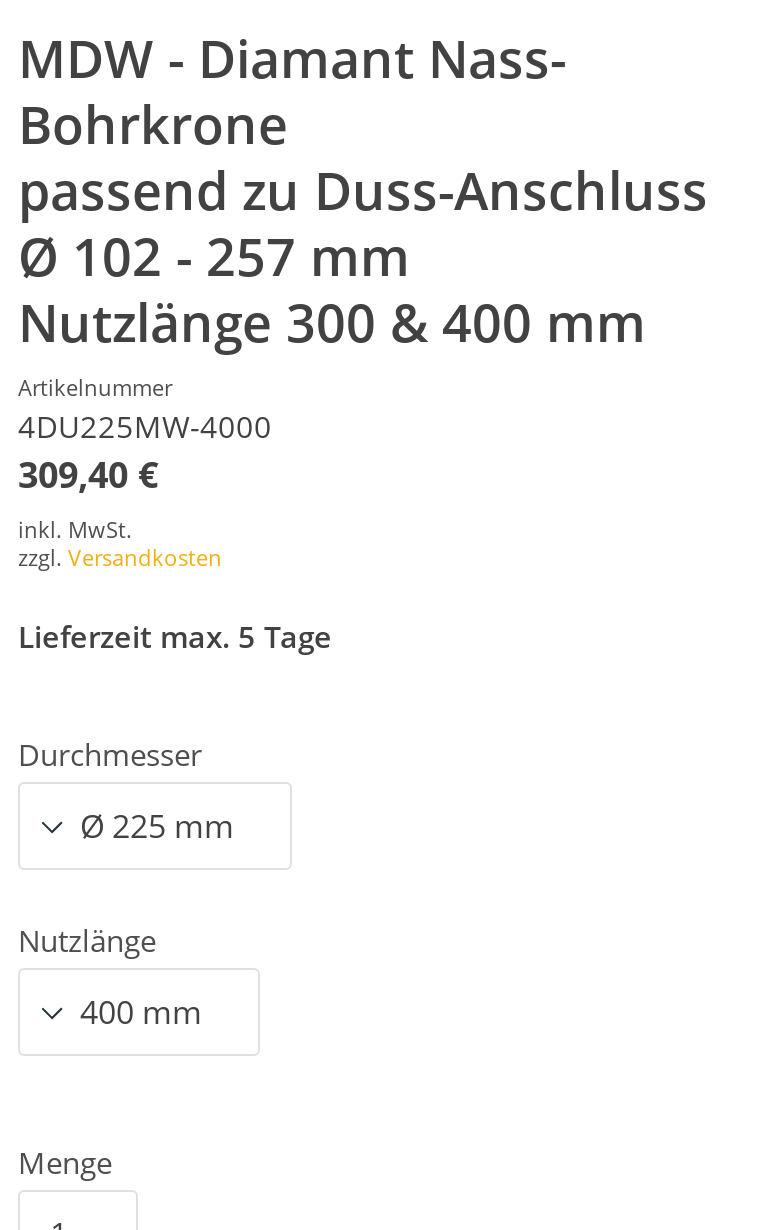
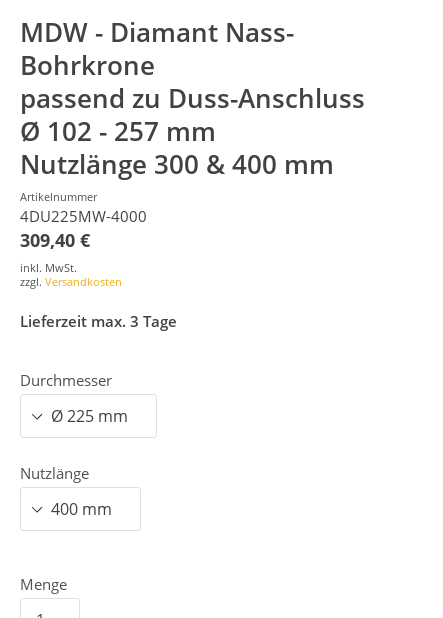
- Lieferzeit max. 5 Tage
+ Lieferzeit max. 3 Tage
